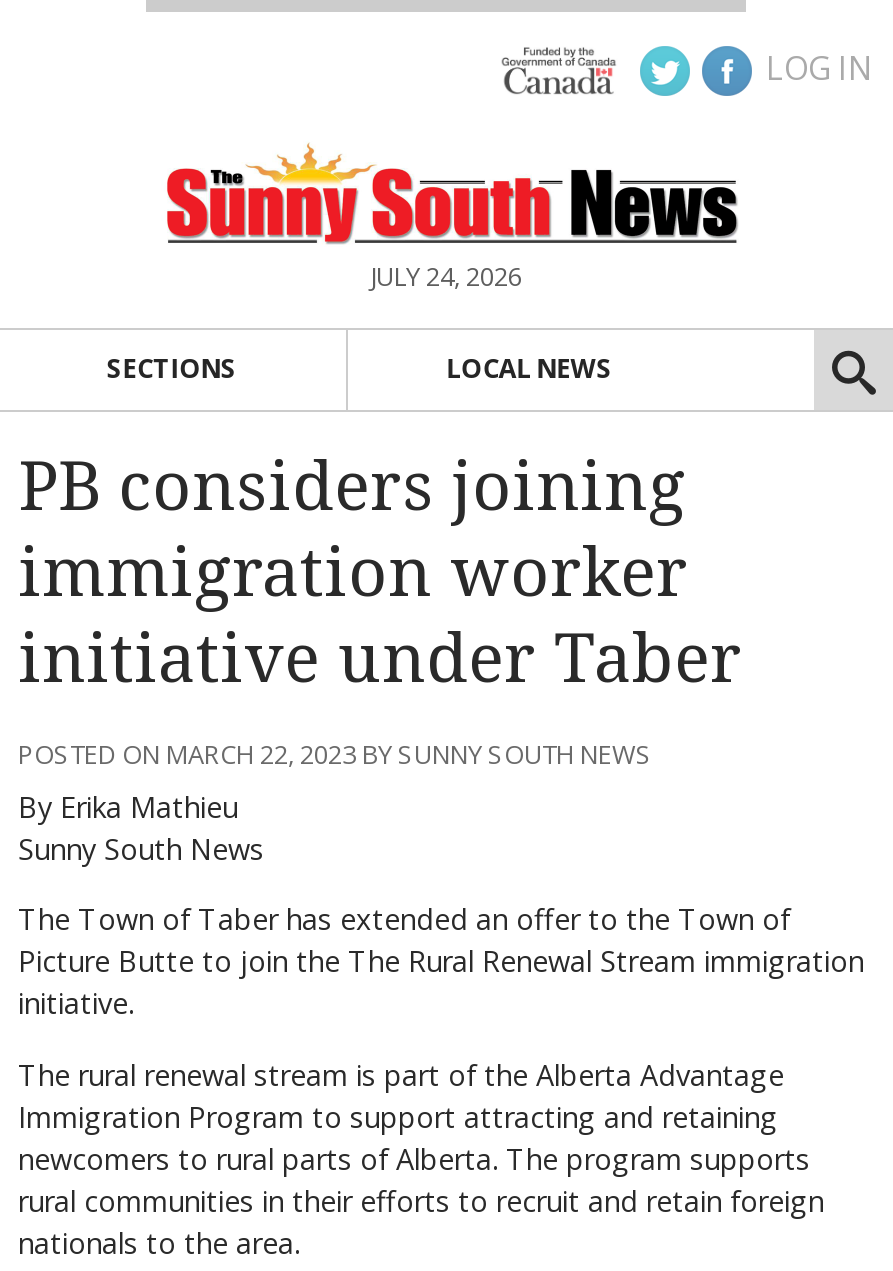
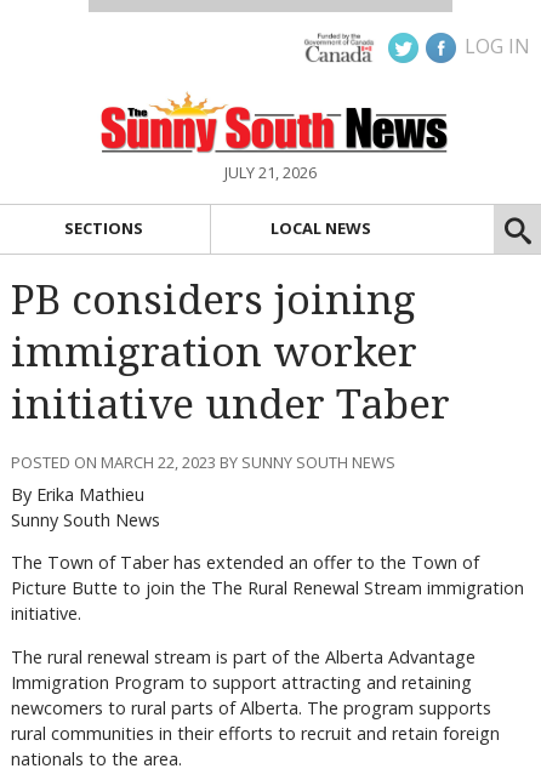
- JULY 24, 2026
+ JULY 21, 2026
